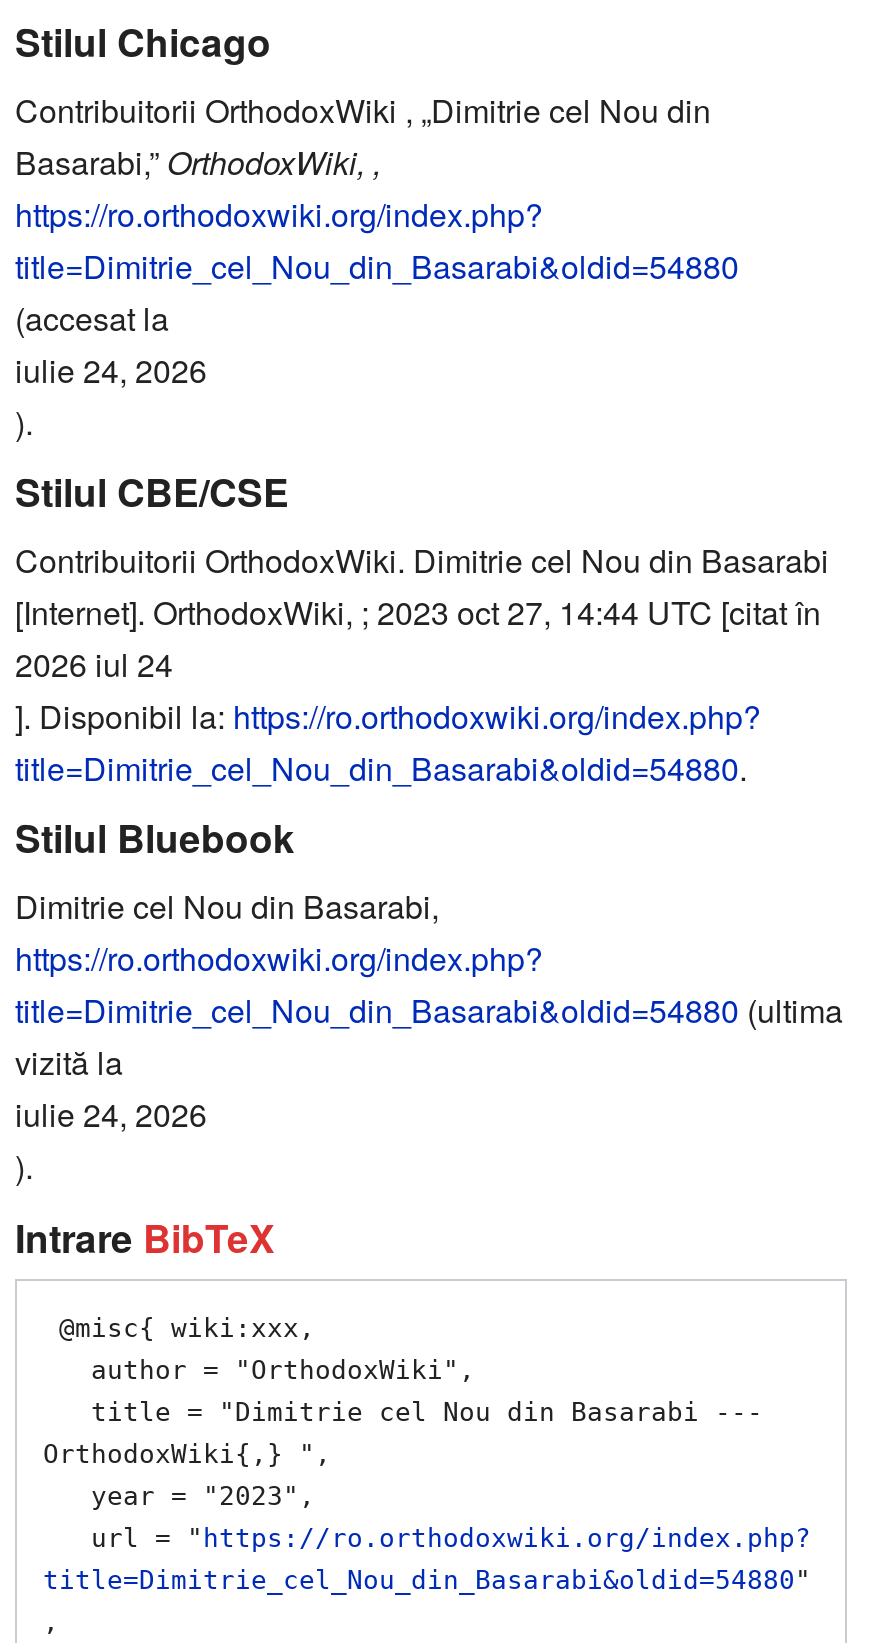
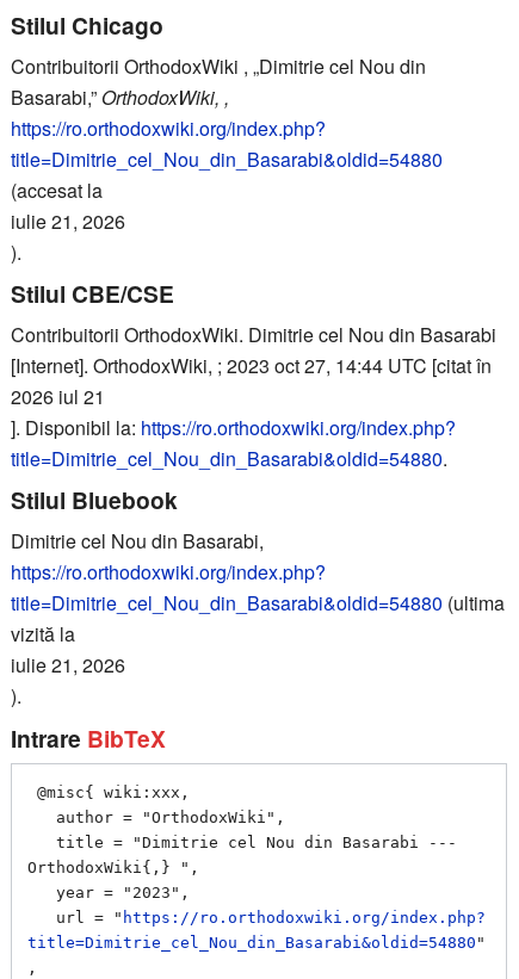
- iulie 24, 2026
+ iulie 21, 2026

- 2026 iul 24
+ 2026 iul 21

- iulie 24, 2026
+ iulie 21, 2026
